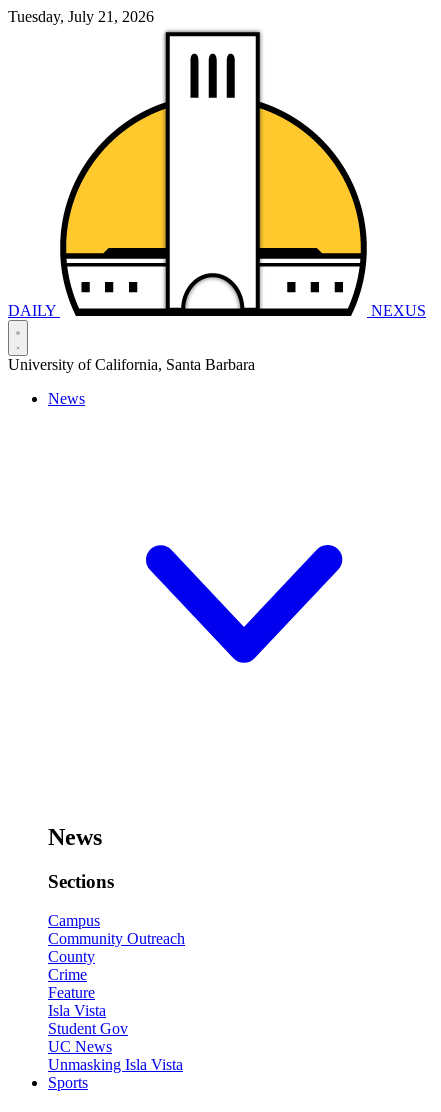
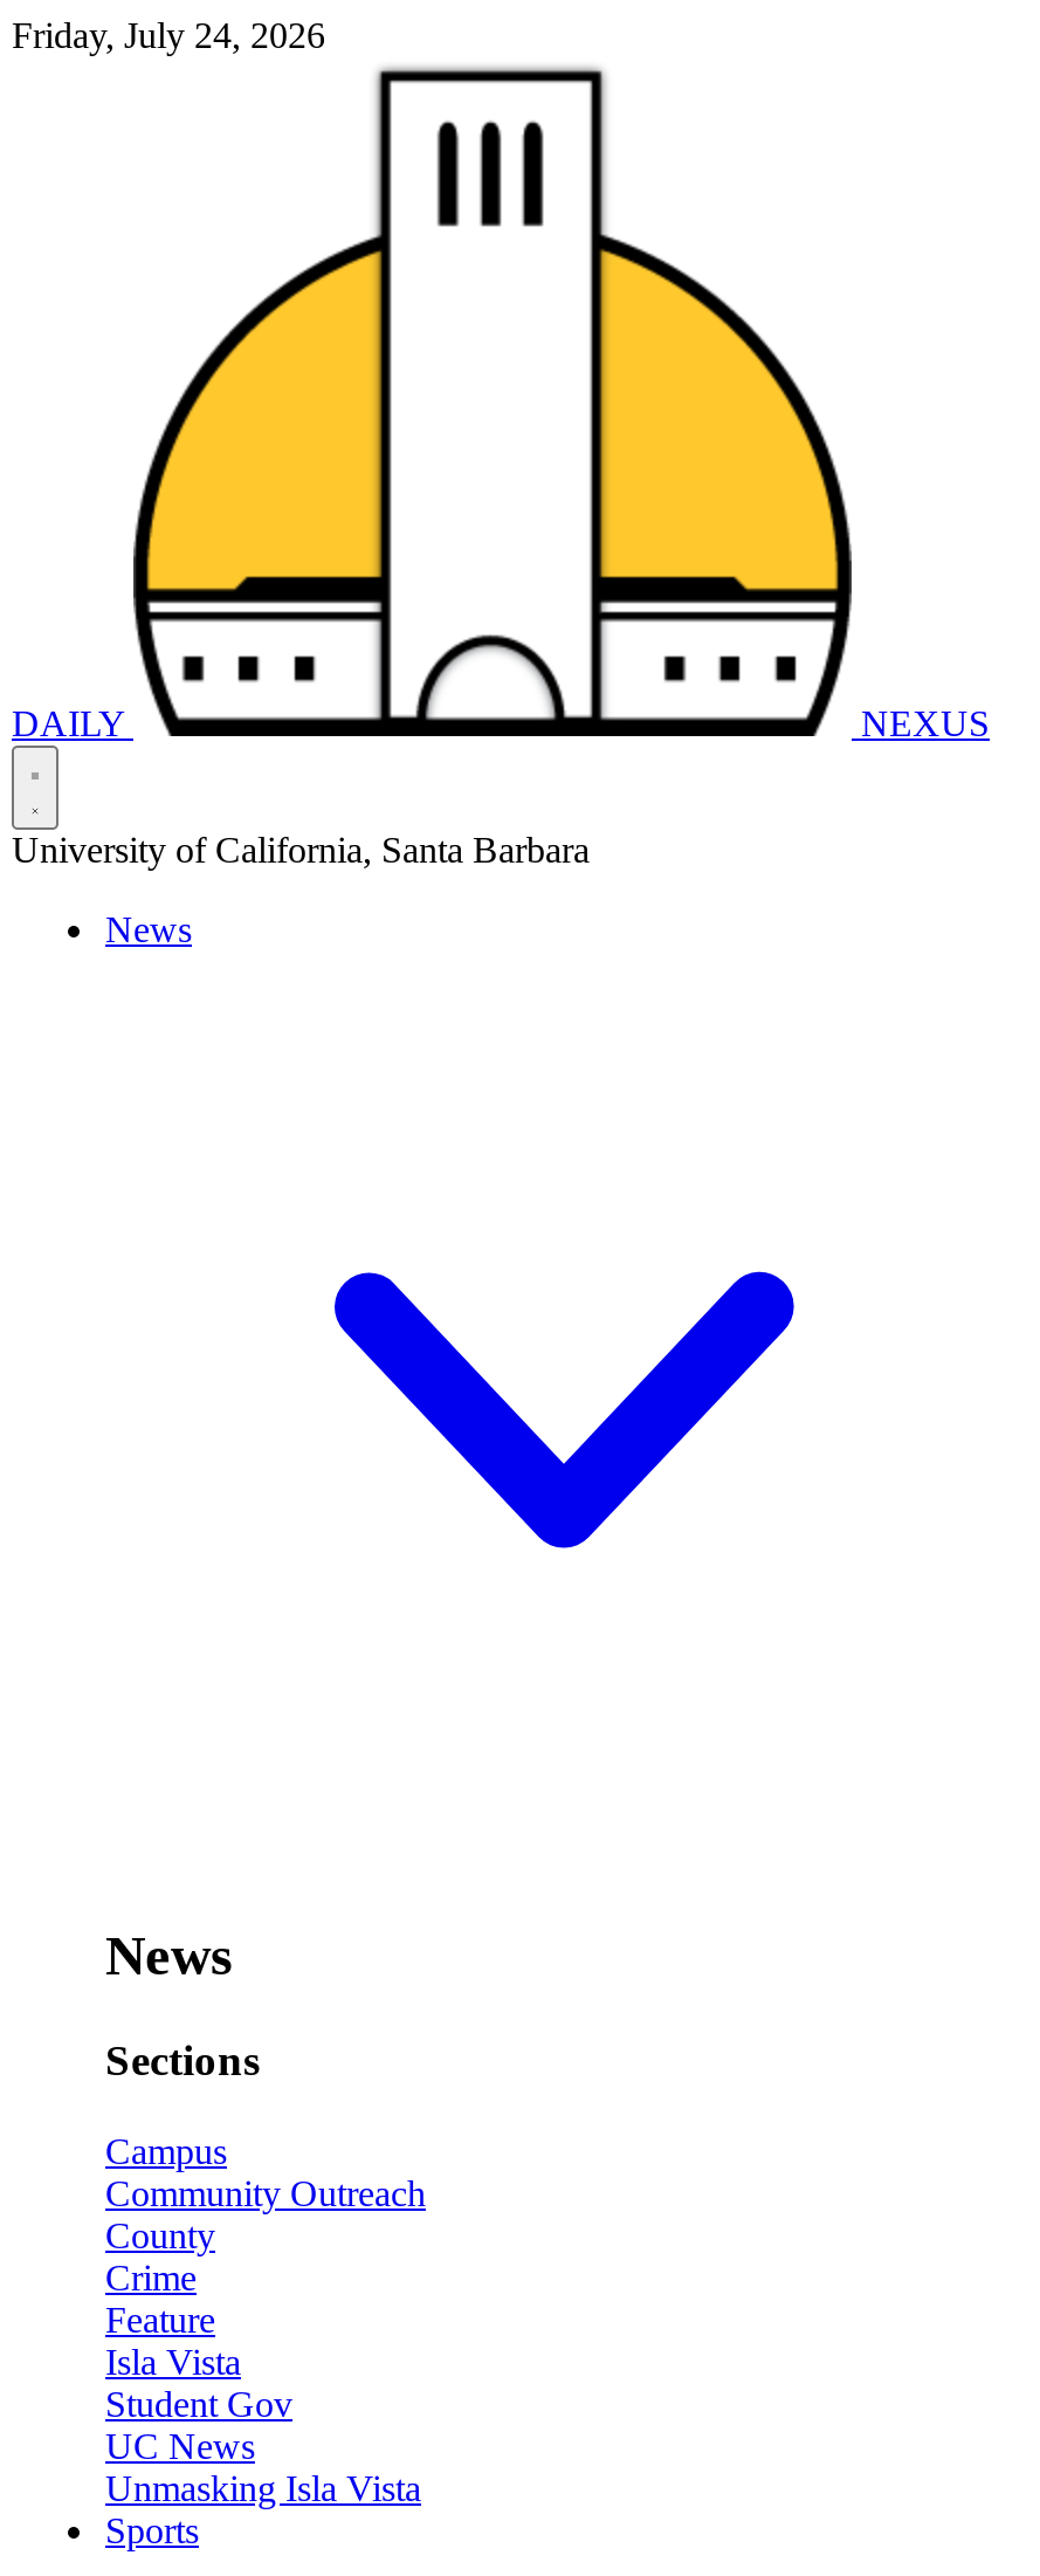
- Tuesday, July 21, 2026
+ Friday, July 24, 2026
